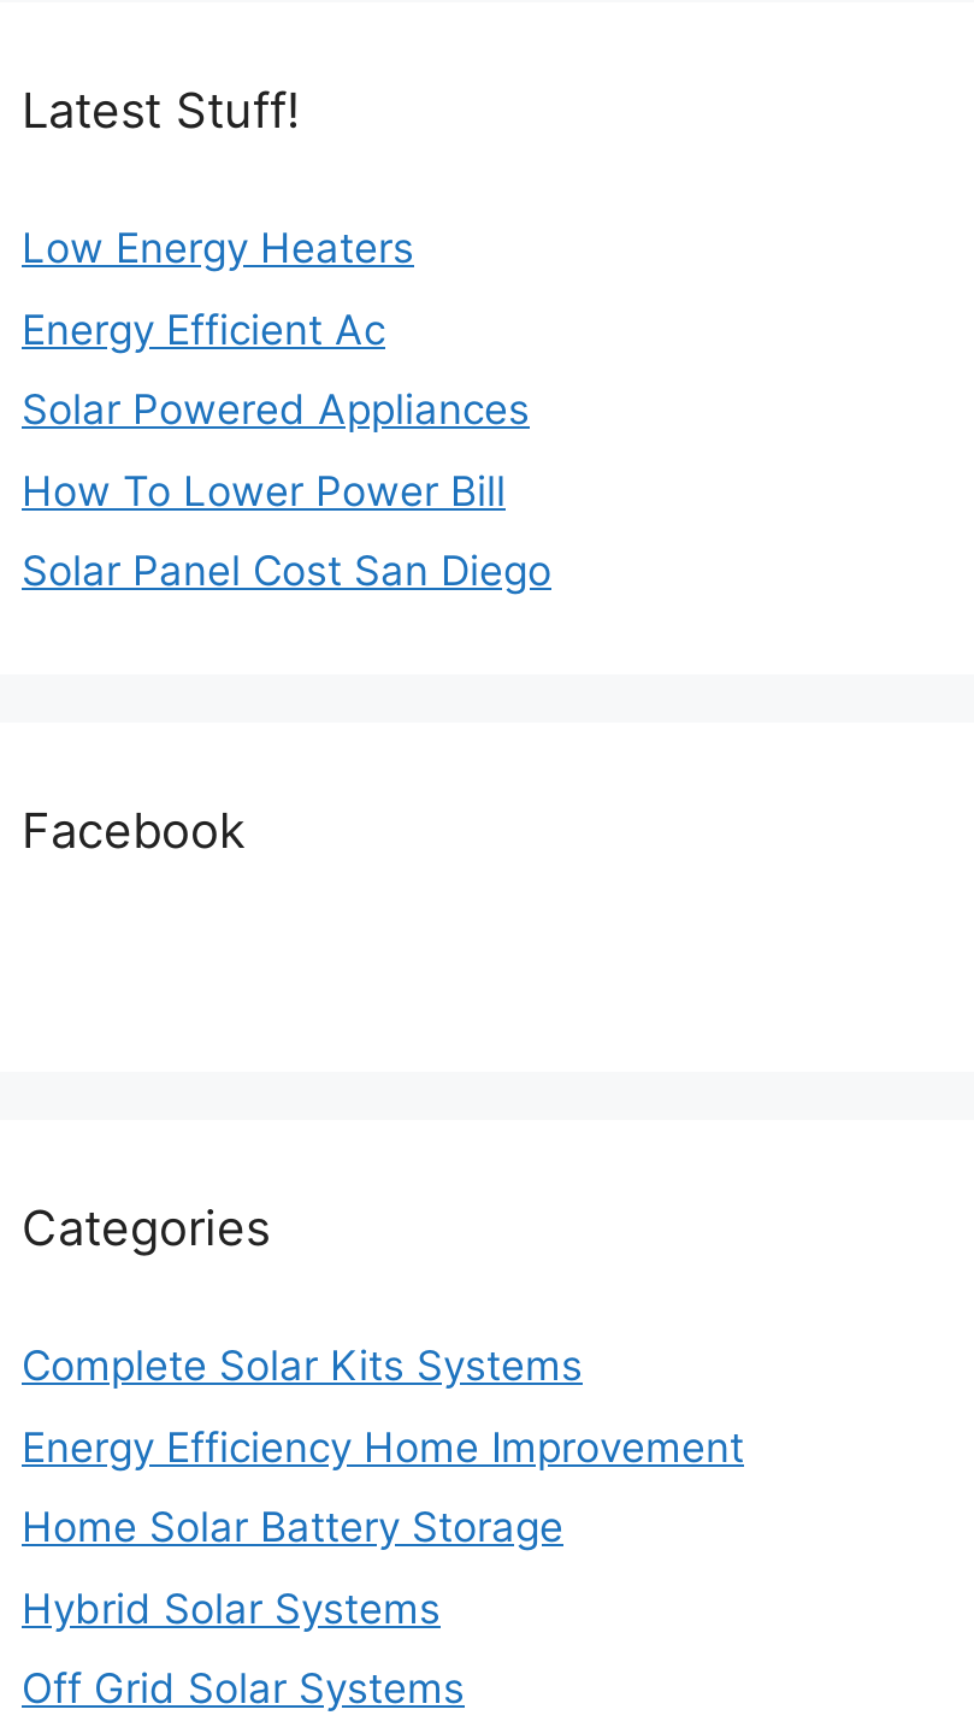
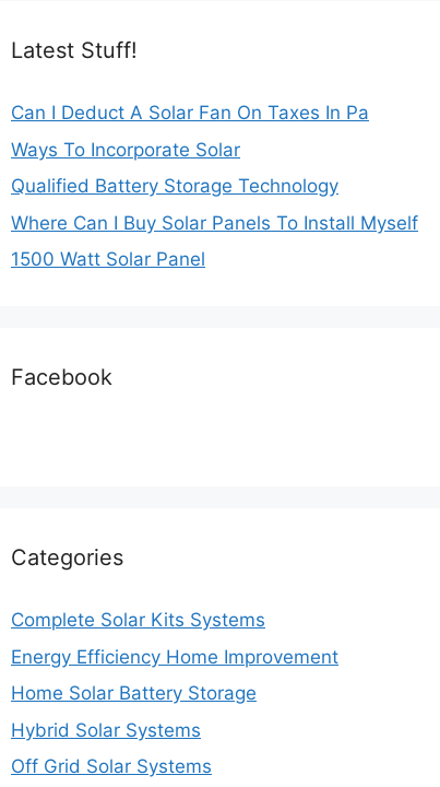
- Low Energy Heaters
+ Can I Deduct A Solar Fan On Taxes In Pa

- Energy Efficient Ac
+ Ways To Incorporate Solar

- Solar Powered Appliances
+ Qualified Battery Storage Technology

- How To Lower Power Bill
+ Where Can I Buy Solar Panels To Install Myself

- Solar Panel Cost San Diego
+ 1500 Watt Solar Panel
